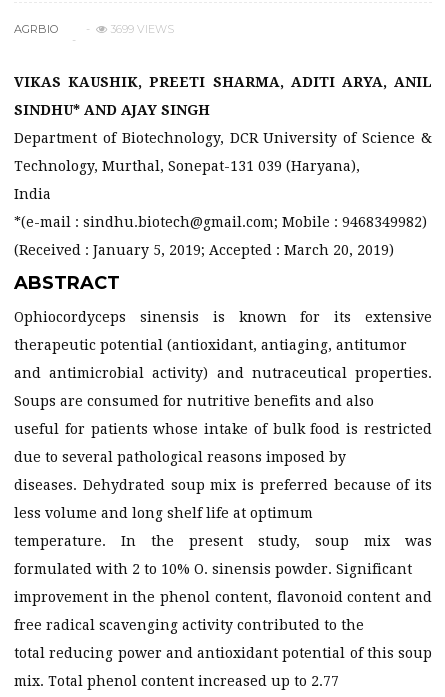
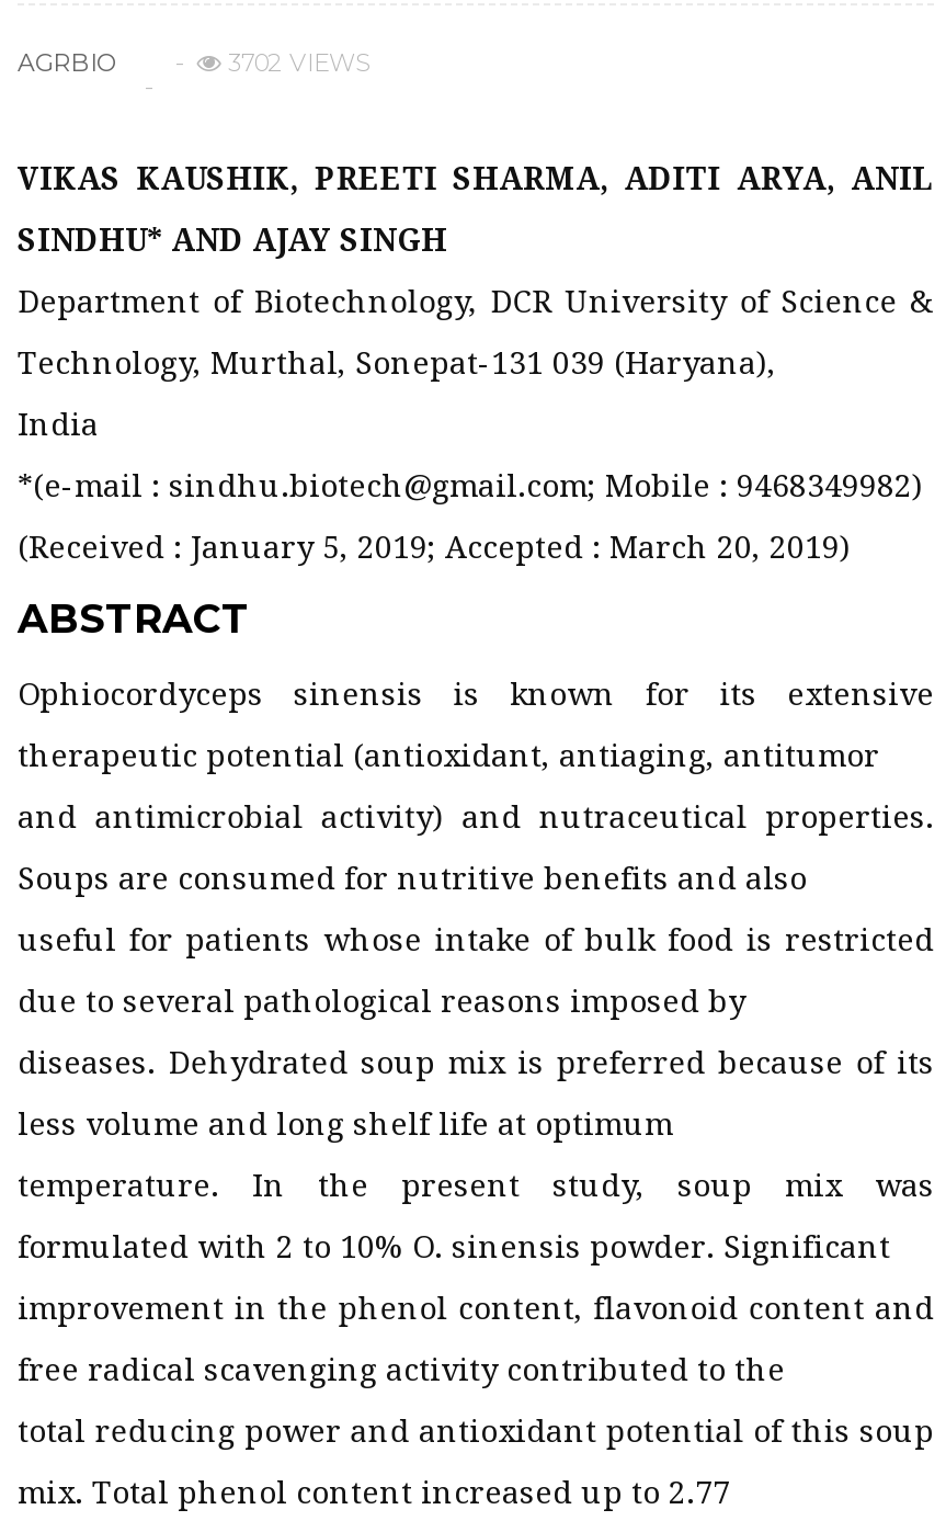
- 3699 VIEWS
+ 3702 VIEWS
